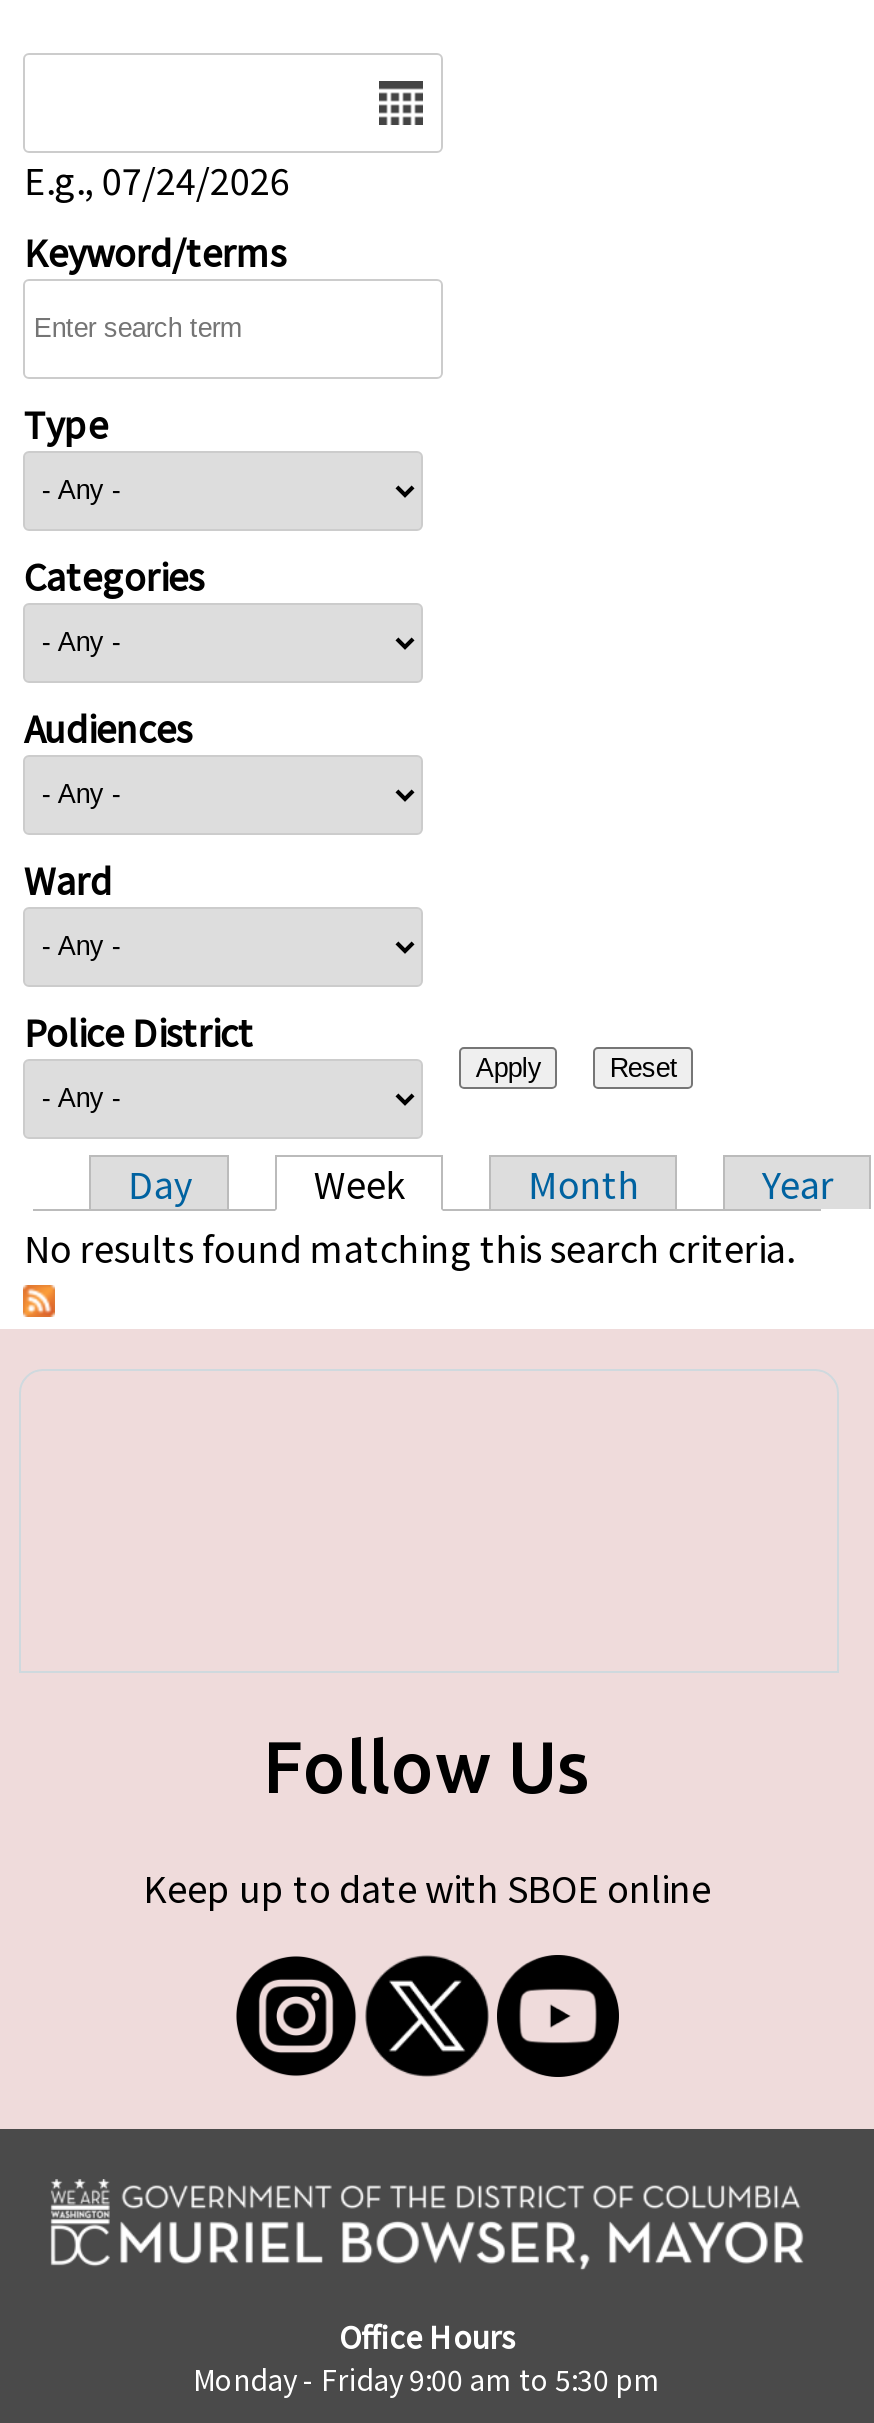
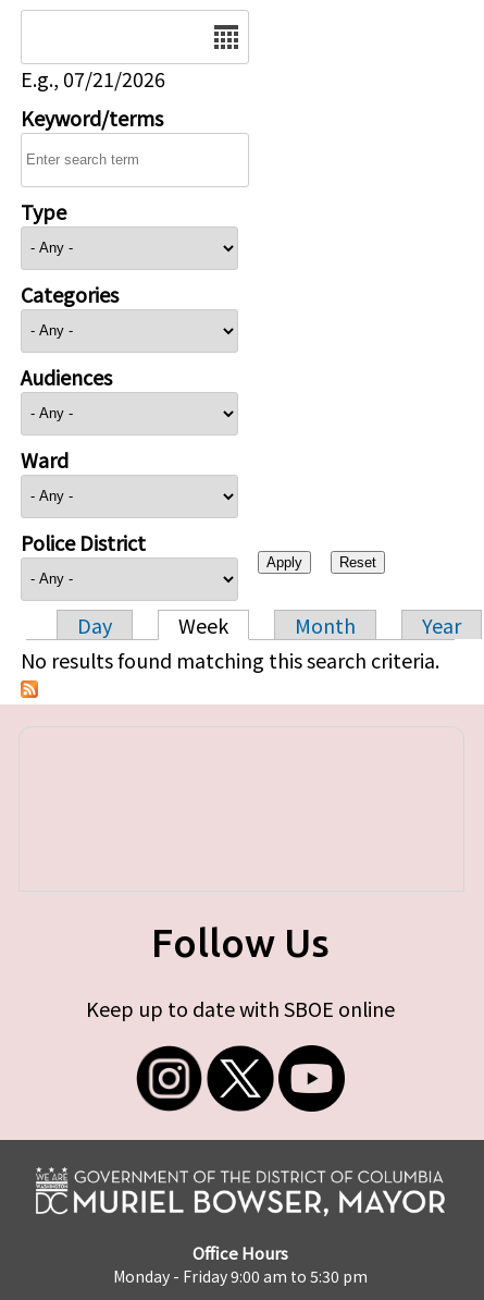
- E.g., 07/24/2026
+ E.g., 07/21/2026
